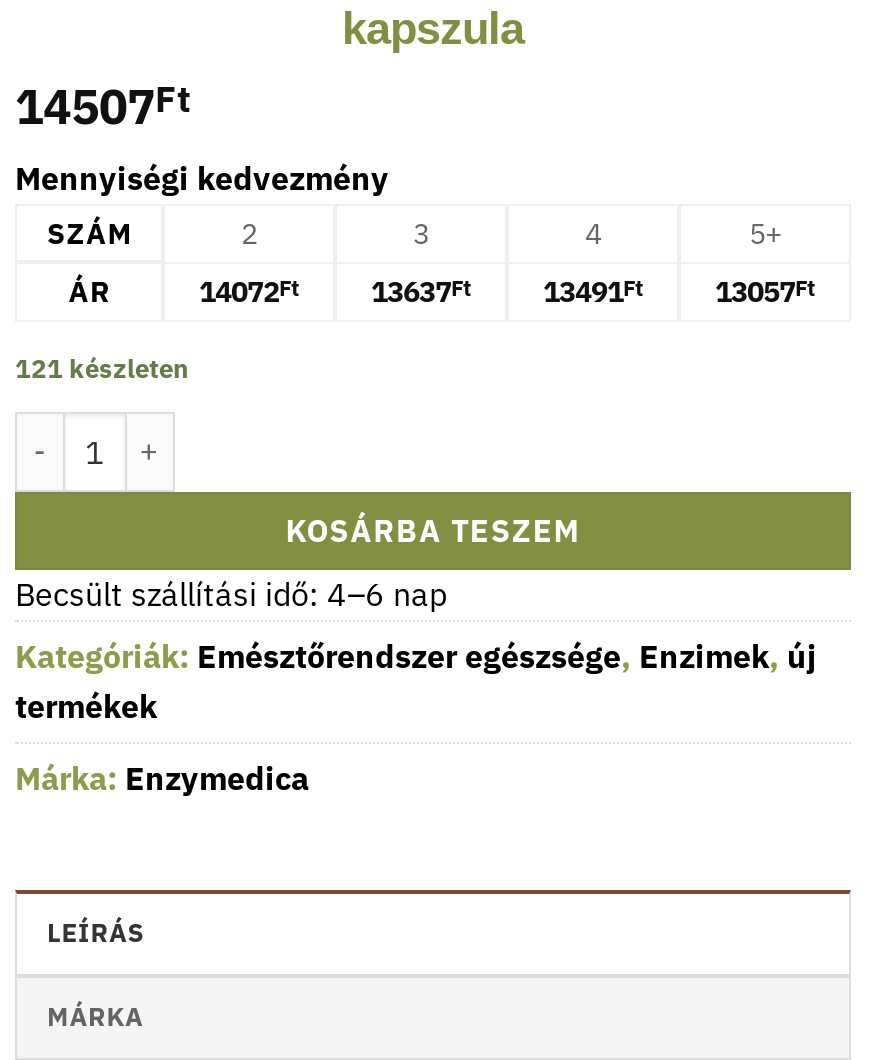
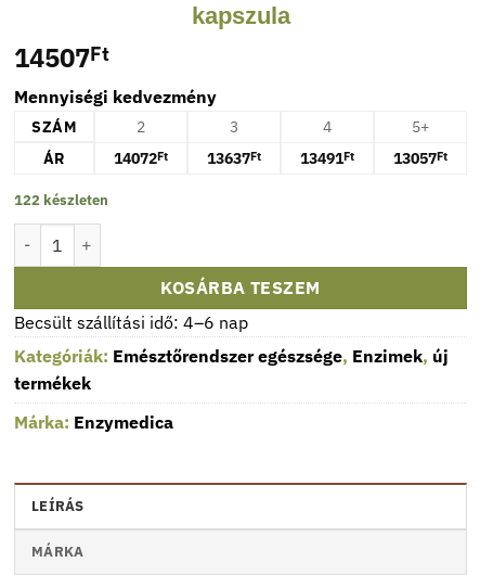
- 121 készleten
+ 122 készleten
